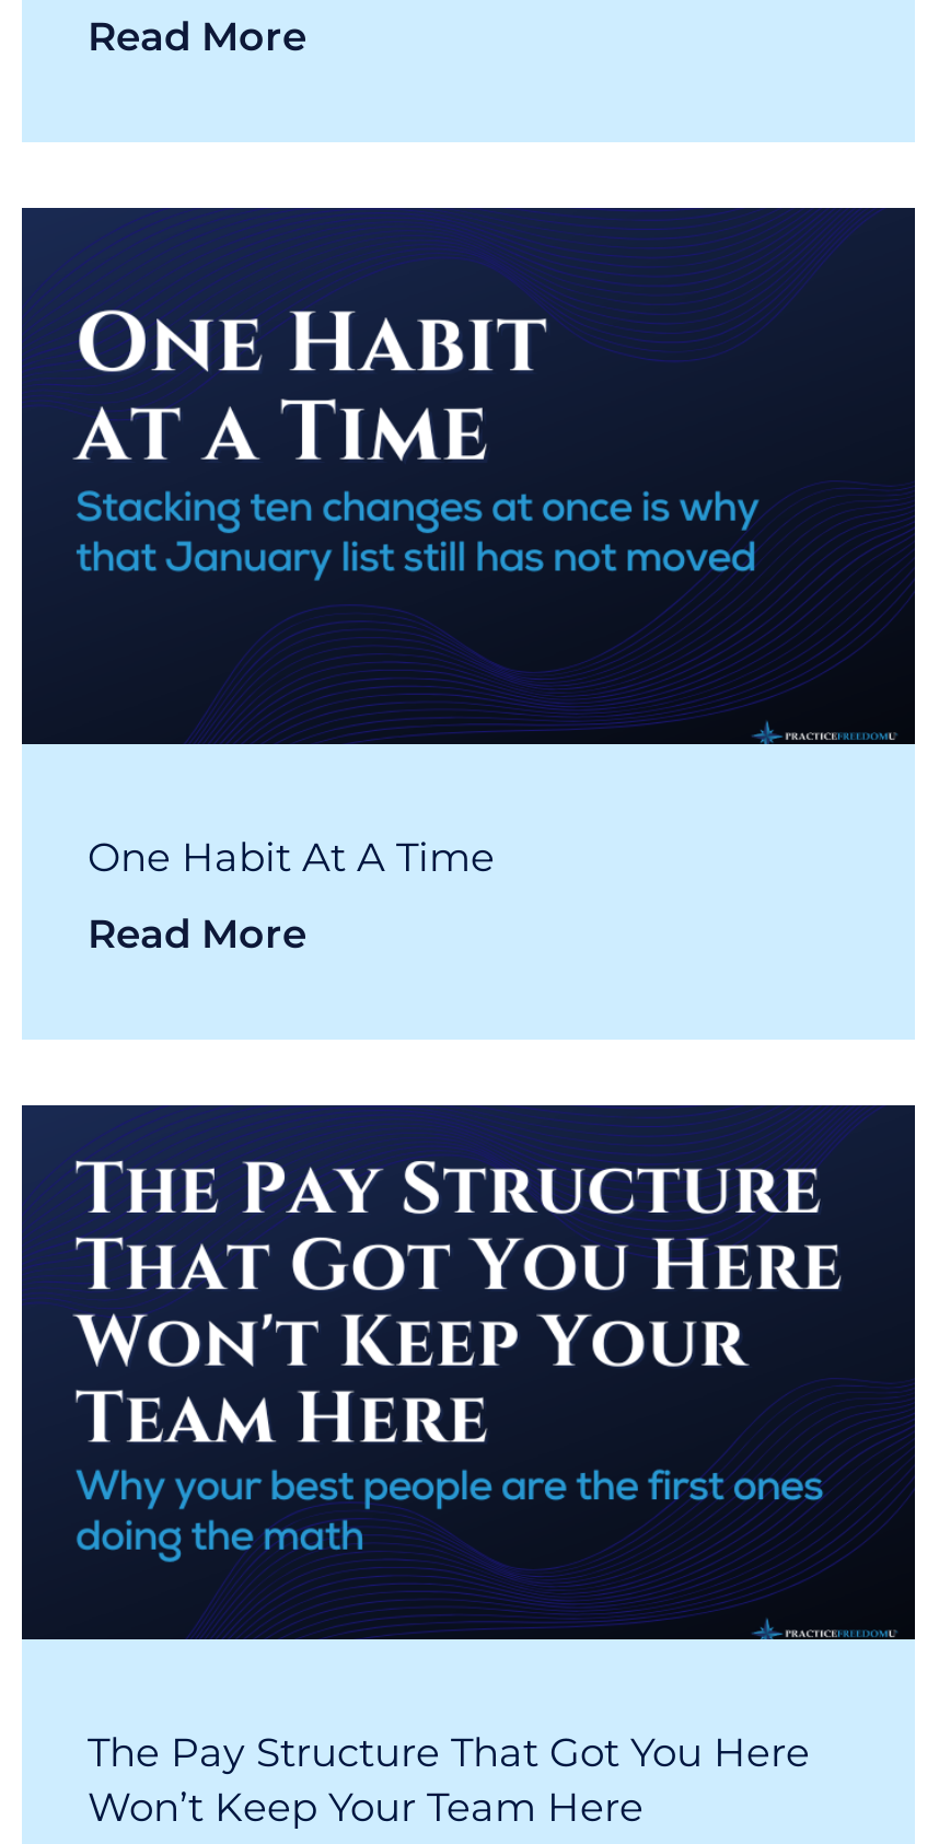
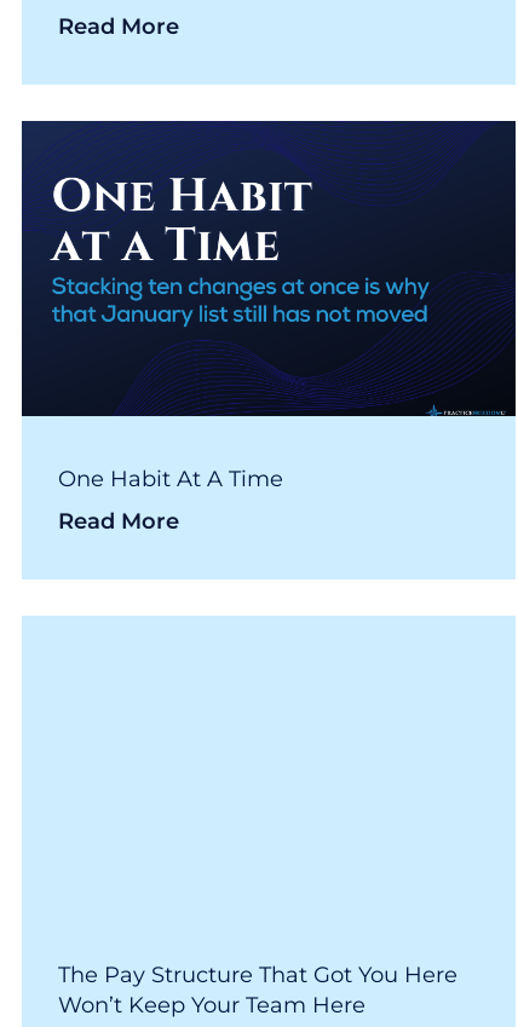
- [image]
